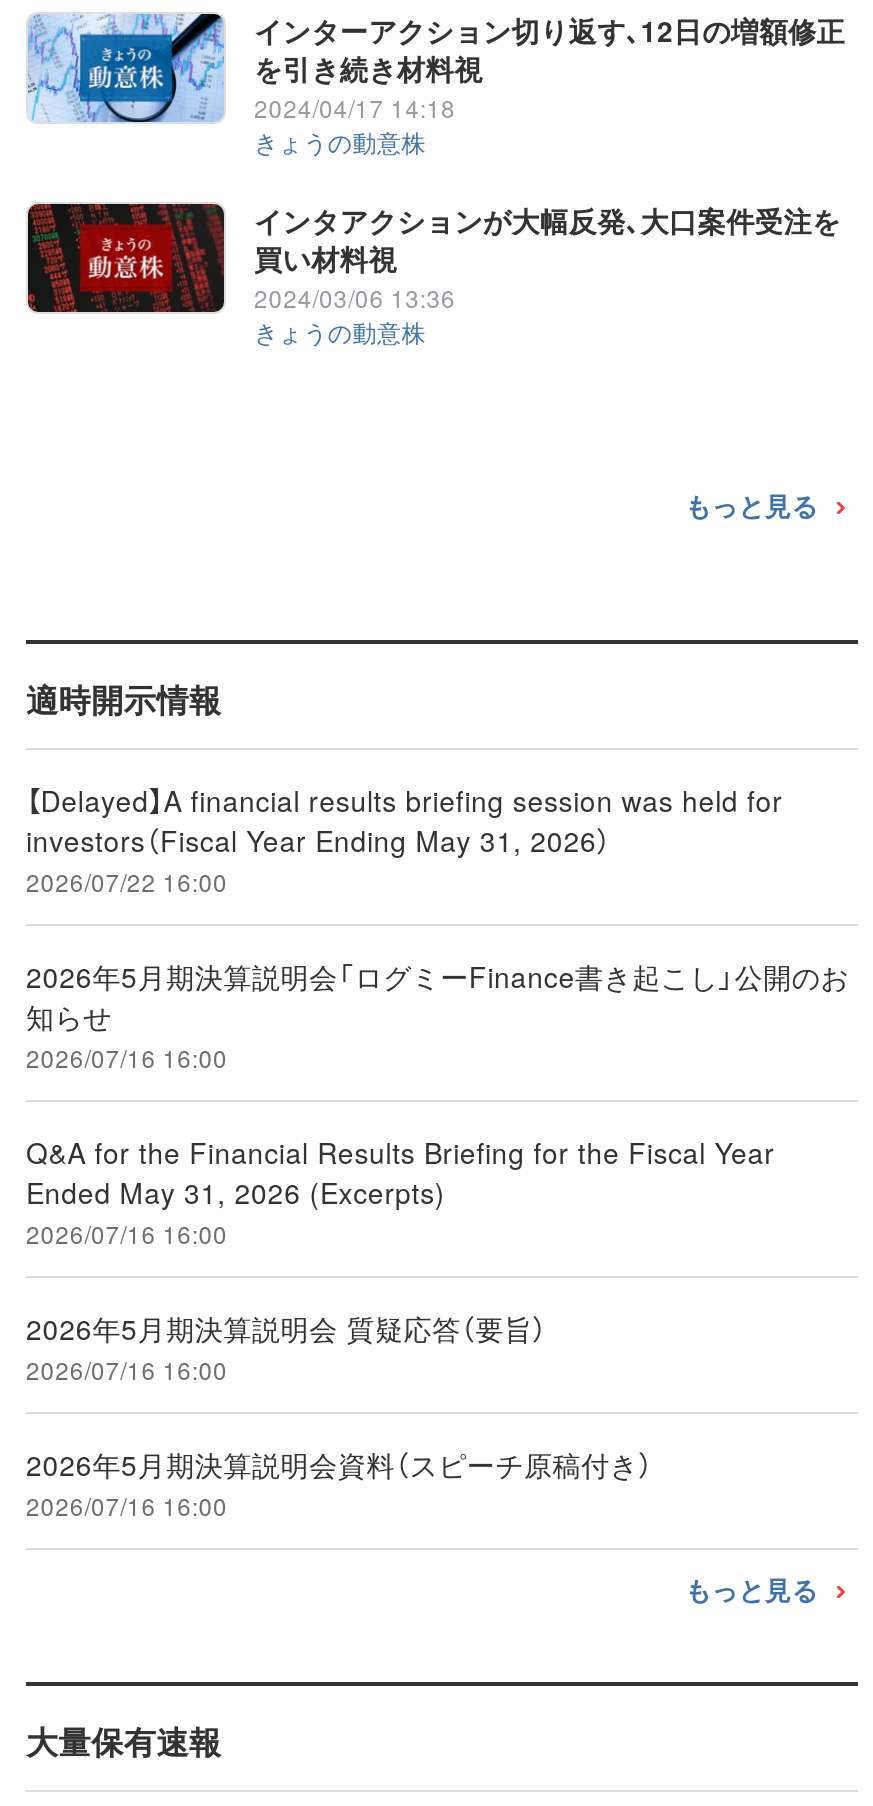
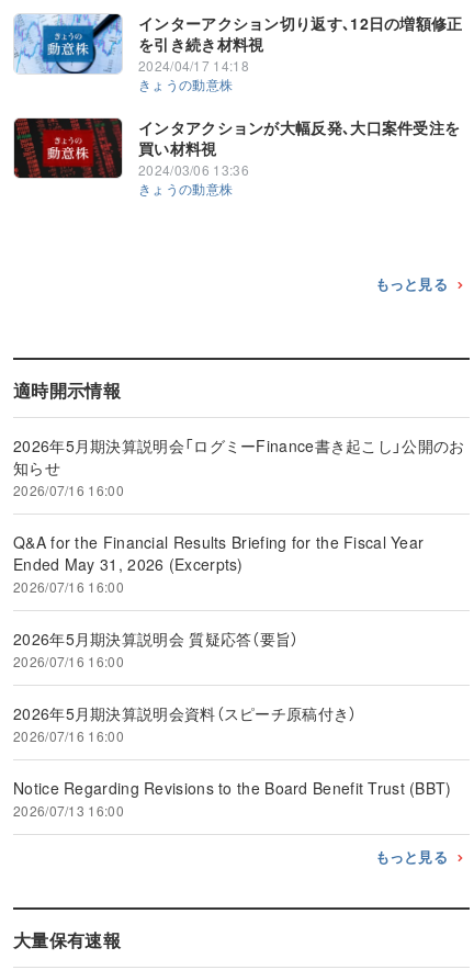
- 【Delayed】A financial results briefing session was held for
- investors（Fiscal Year Ending May 31, 2026）
- 2026/07/22 16:00

moved up: 2026年5月期決算説明会「ログミーFinance書き起こし」公開のお | 知らせ | 2026/07/16 16:00 | ... | 2026年5月期決算説明会資料（スピーチ原稿付き） | 2026/07/16 16:00

+ Notice Regarding Revisions to the Board Benefit Trust (BBT)
+ 2026/07/13 16:00
